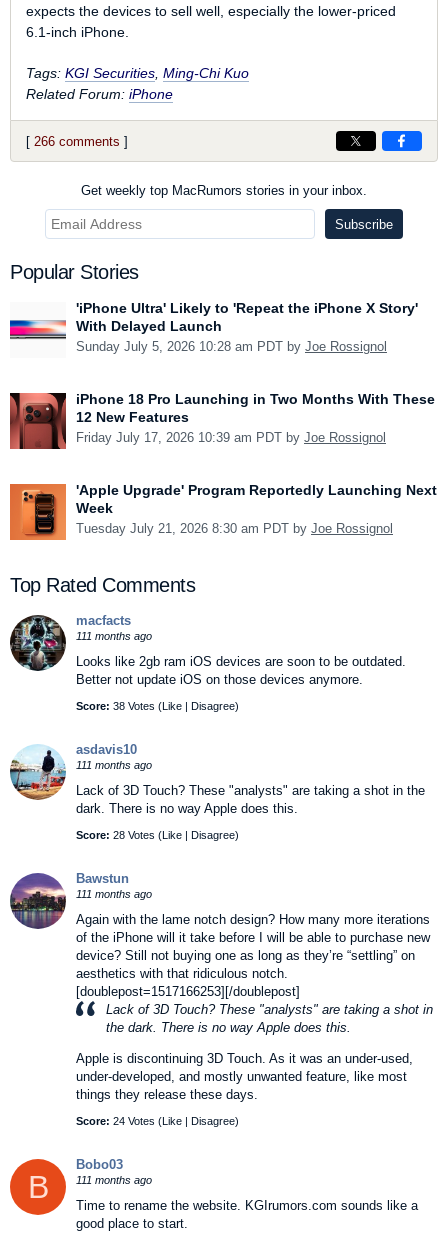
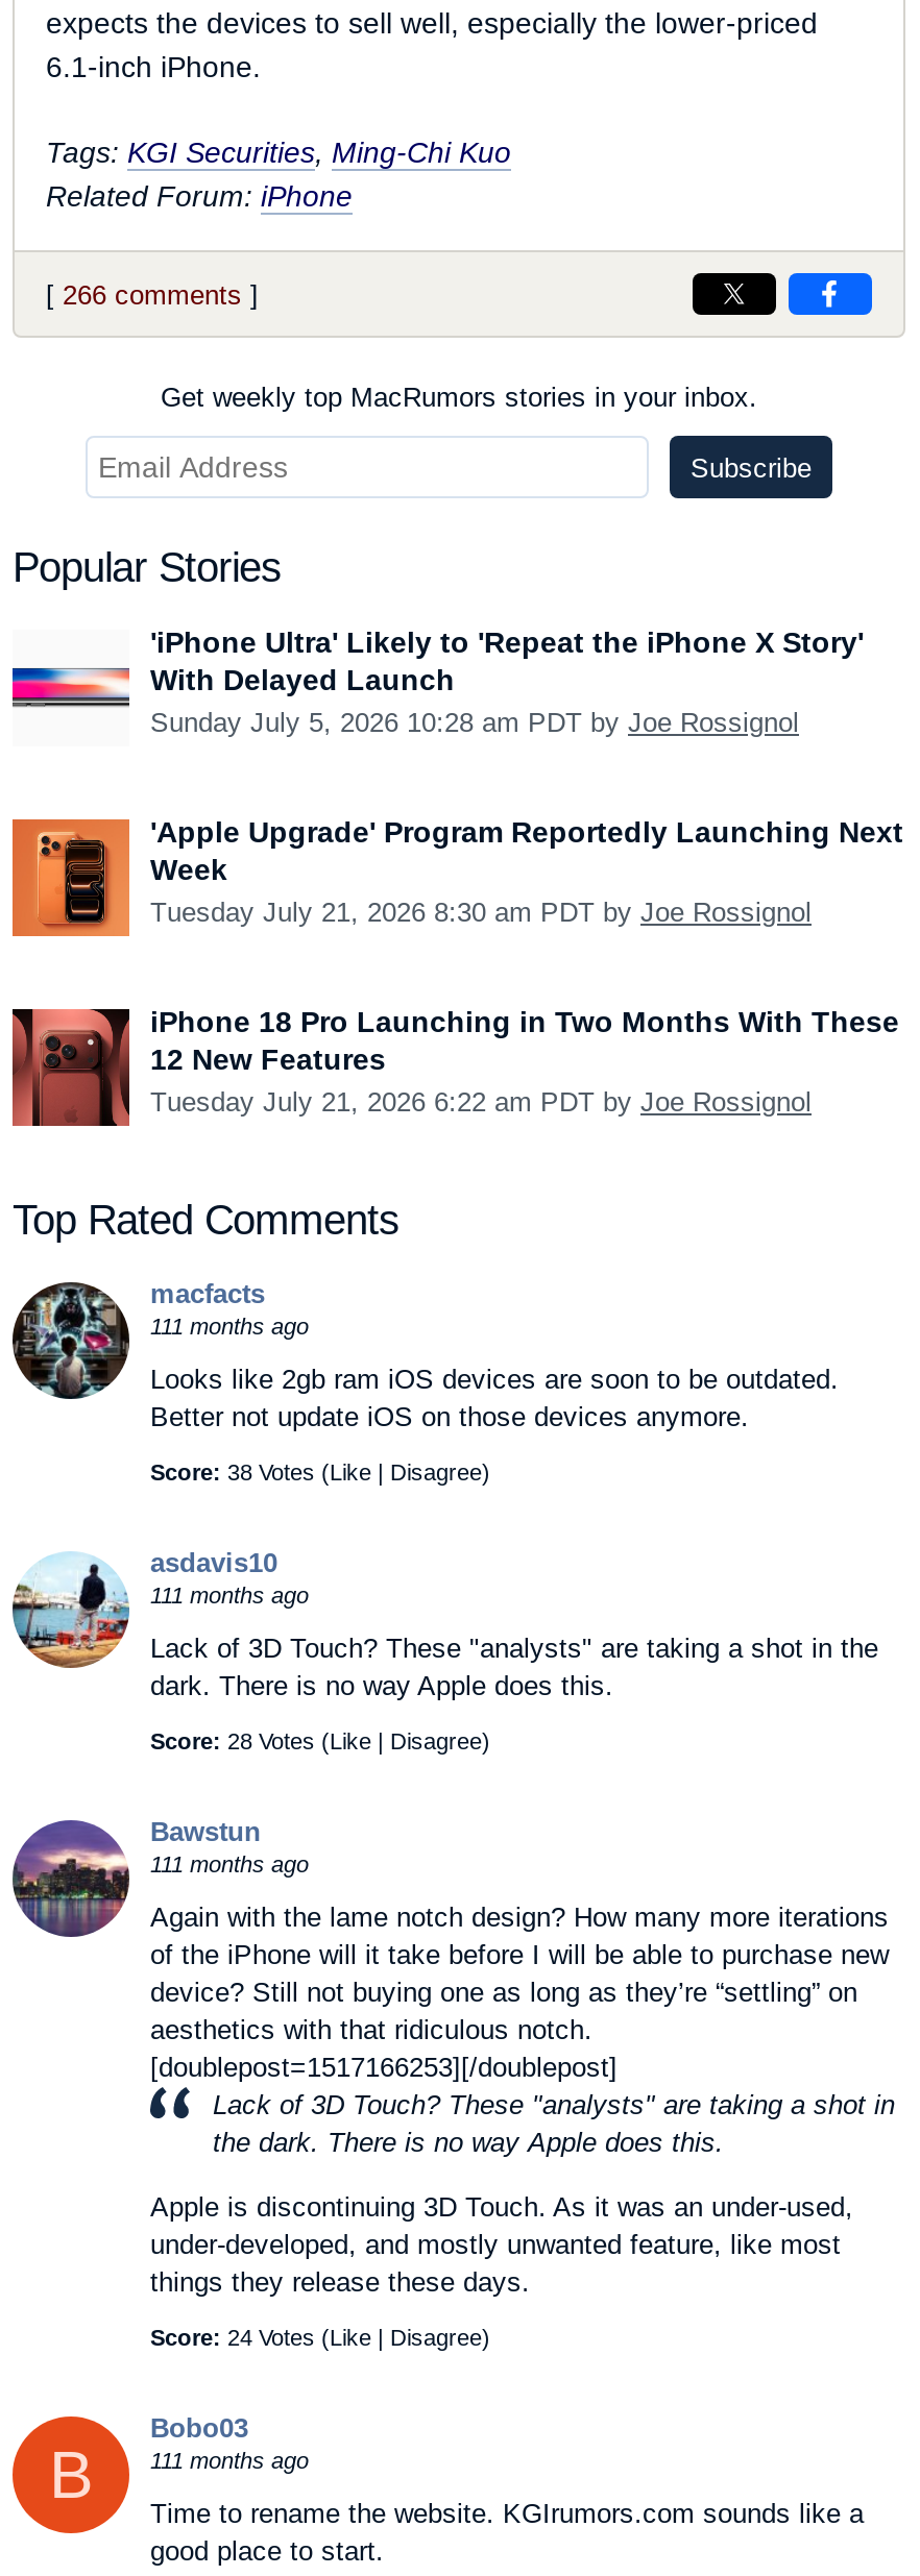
moved down: [image] | iPhone 18 Pro Launching in Two Months With These | 12 New Features

- Friday July 17, 2026 10:39 am PDT by Joe Rossignol

moved up: [image] | 'Apple Upgrade' Program Reportedly Launching Next | Week | Tuesday July 21, 2026 8:30 am PDT by Joe Rossignol

+ Tuesday July 21, 2026 6:22 am PDT by Joe Rossignol
